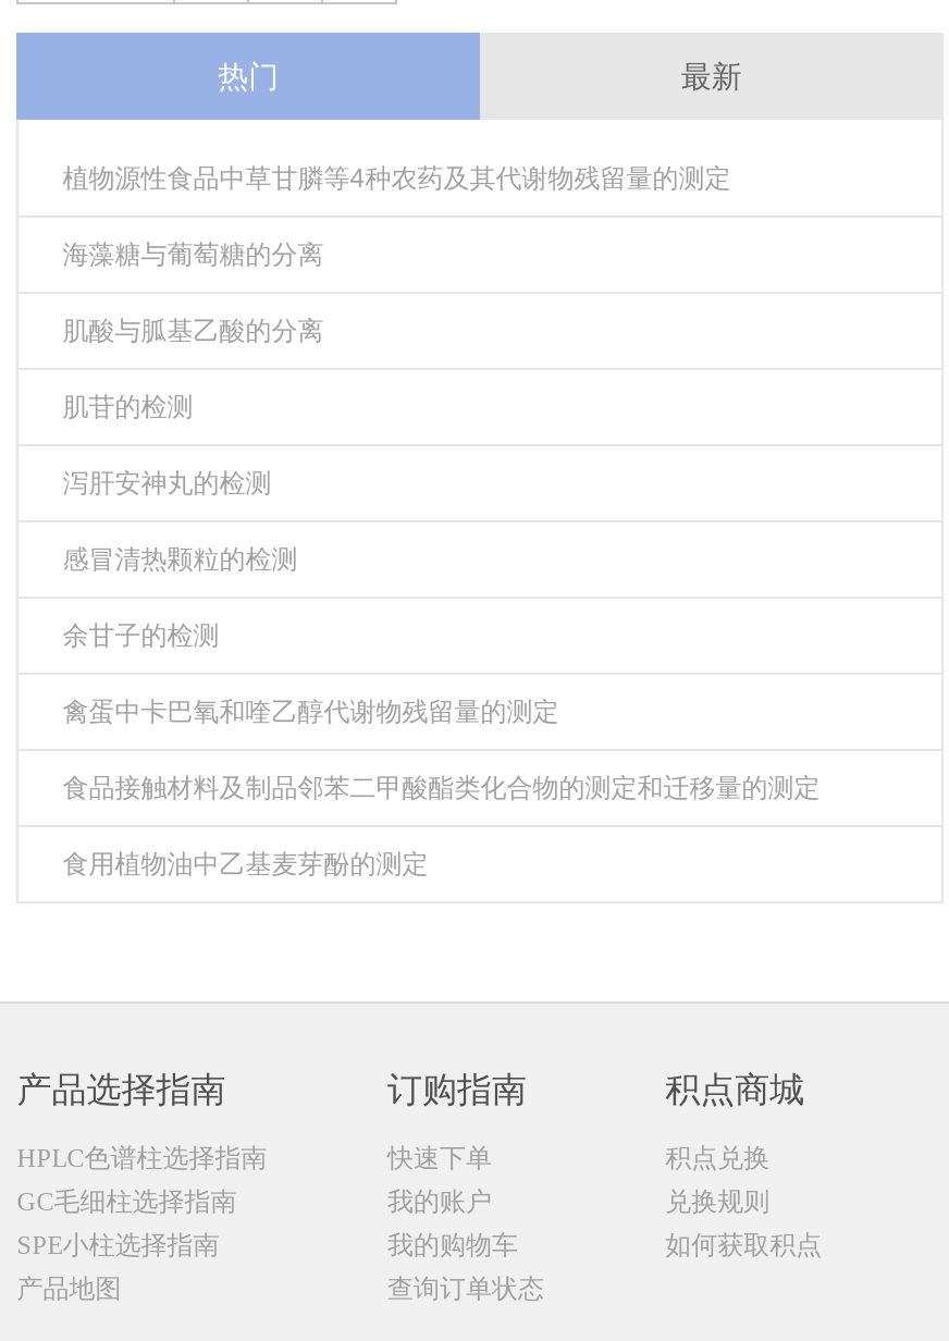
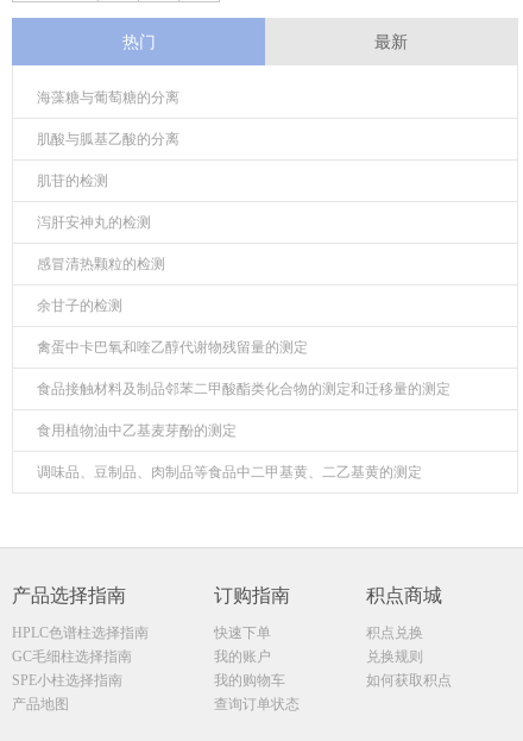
- 植物源性食品中草甘膦等4种农药及其代谢物残留量的测定

moved up: 海藻糖与葡萄糖的分离 | 肌酸与胍基乙酸的分离 | 肌苷的检测 | ... | 食品接触材料及制品邻苯二甲酸酯类化合物的测定和迁移量的测定 | 食用植物油中乙基麦芽酚的测定

+ 调味品、豆制品、肉制品等食品中二甲基黄、二乙基黄的测定
